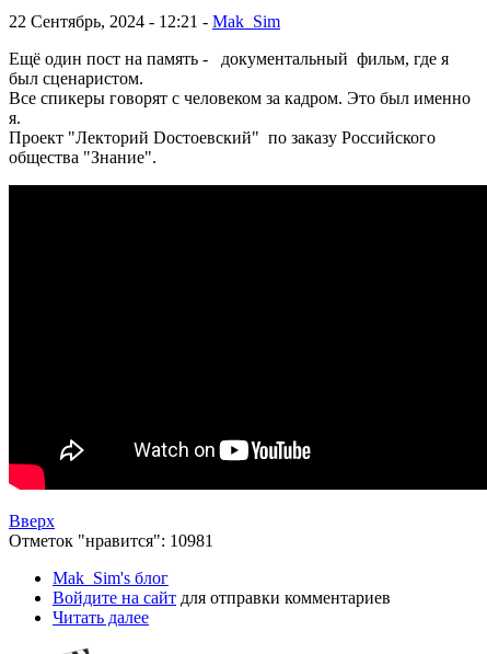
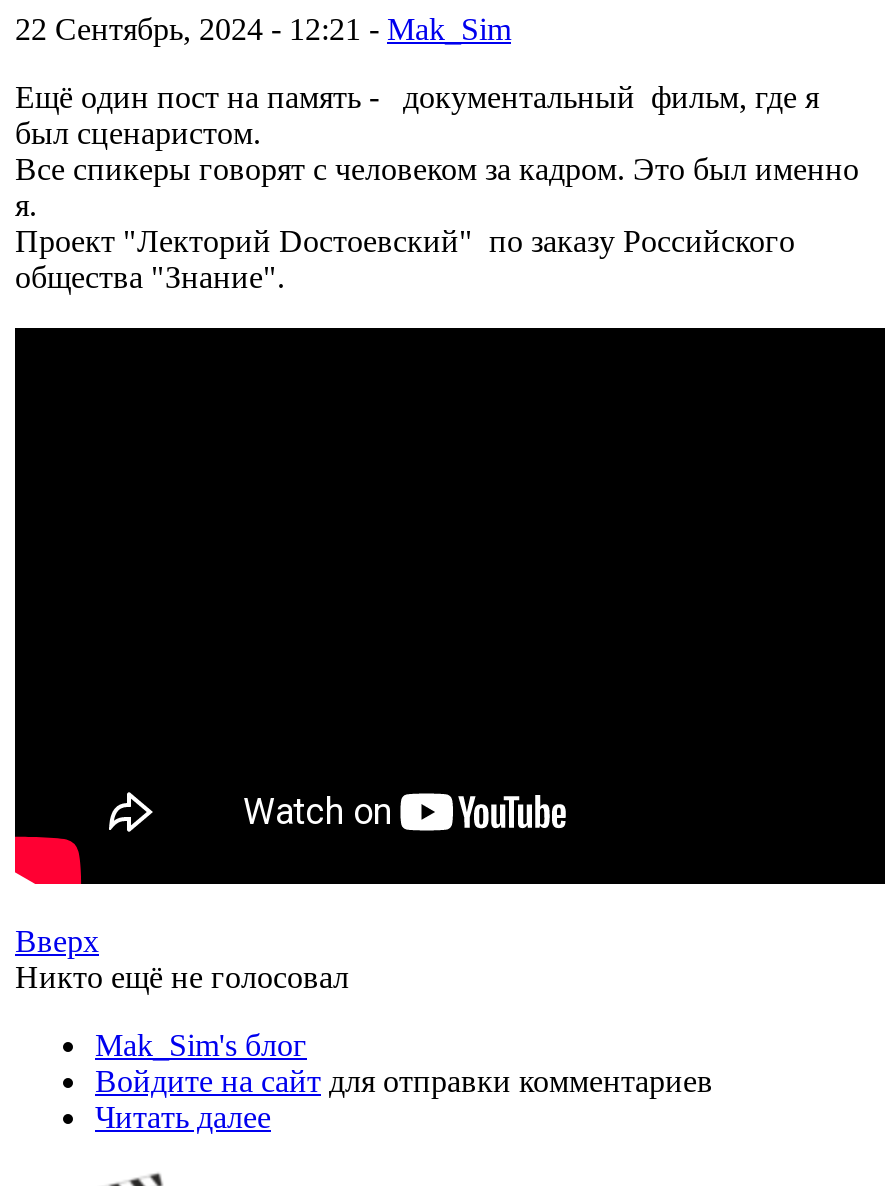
- Отметок "нравится": 10981
+ Никто ещё не голосовал
